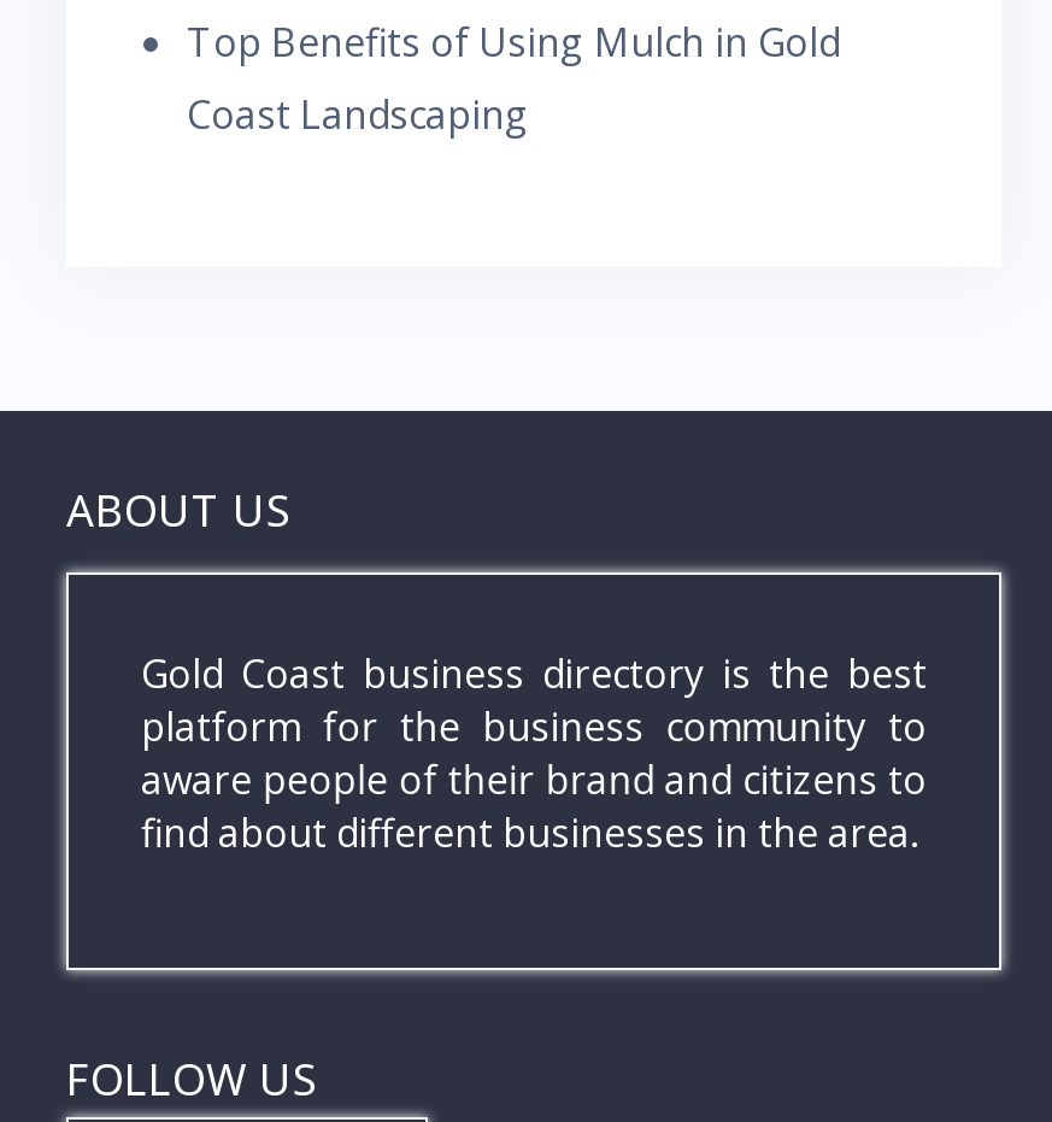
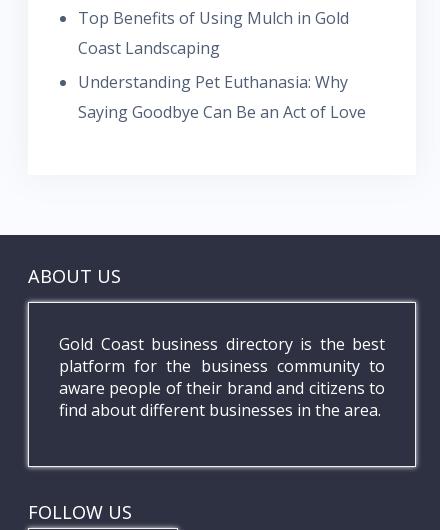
+ Understanding Pet Euthanasia: Why
+ Saying Goodbye Can Be an Act of Love
